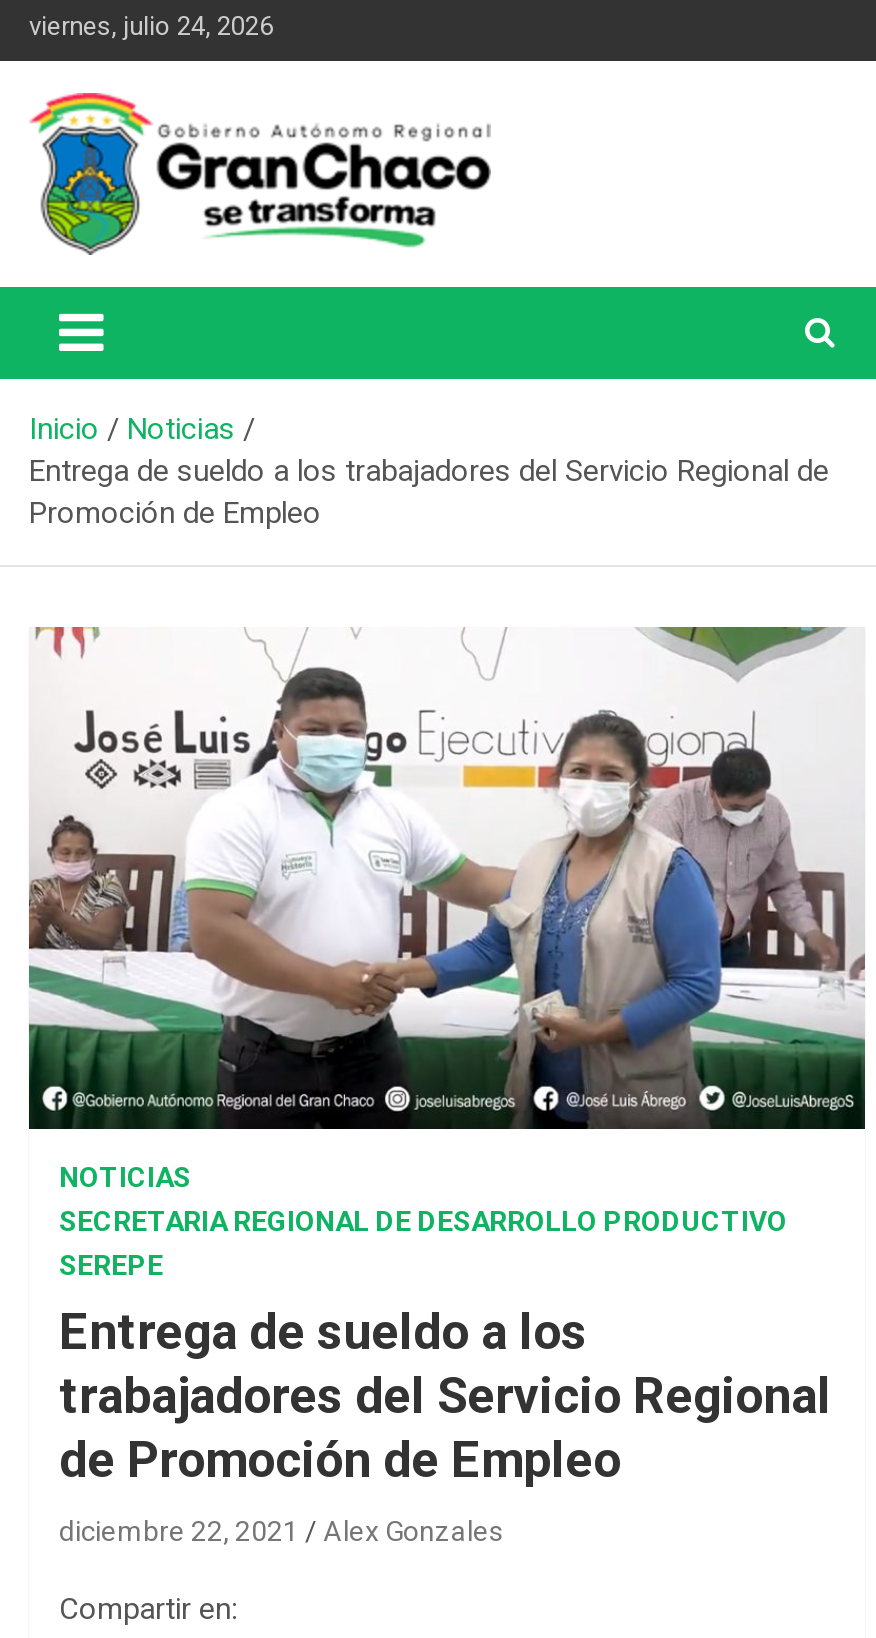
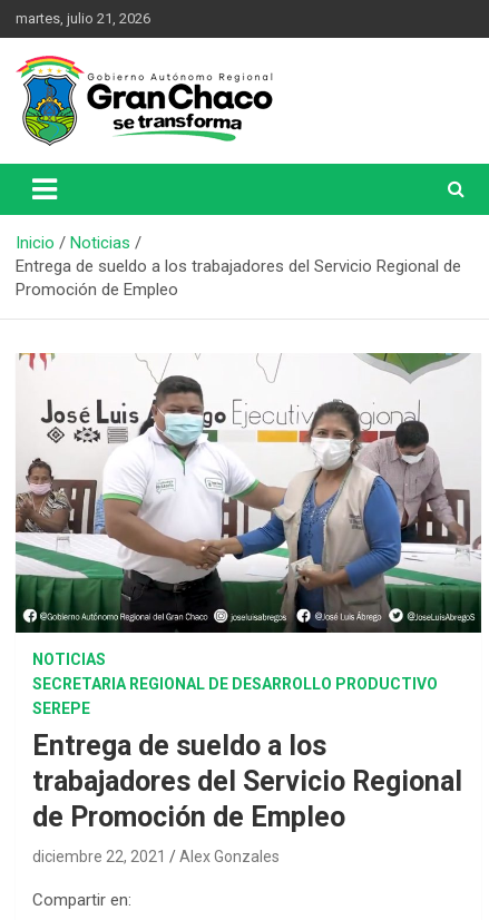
- viernes, julio 24, 2026
+ martes, julio 21, 2026
